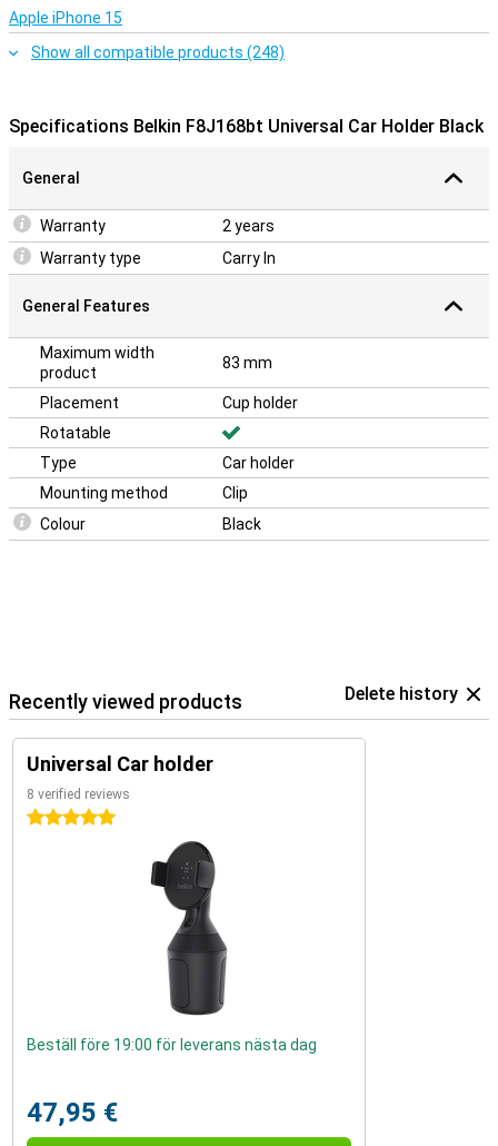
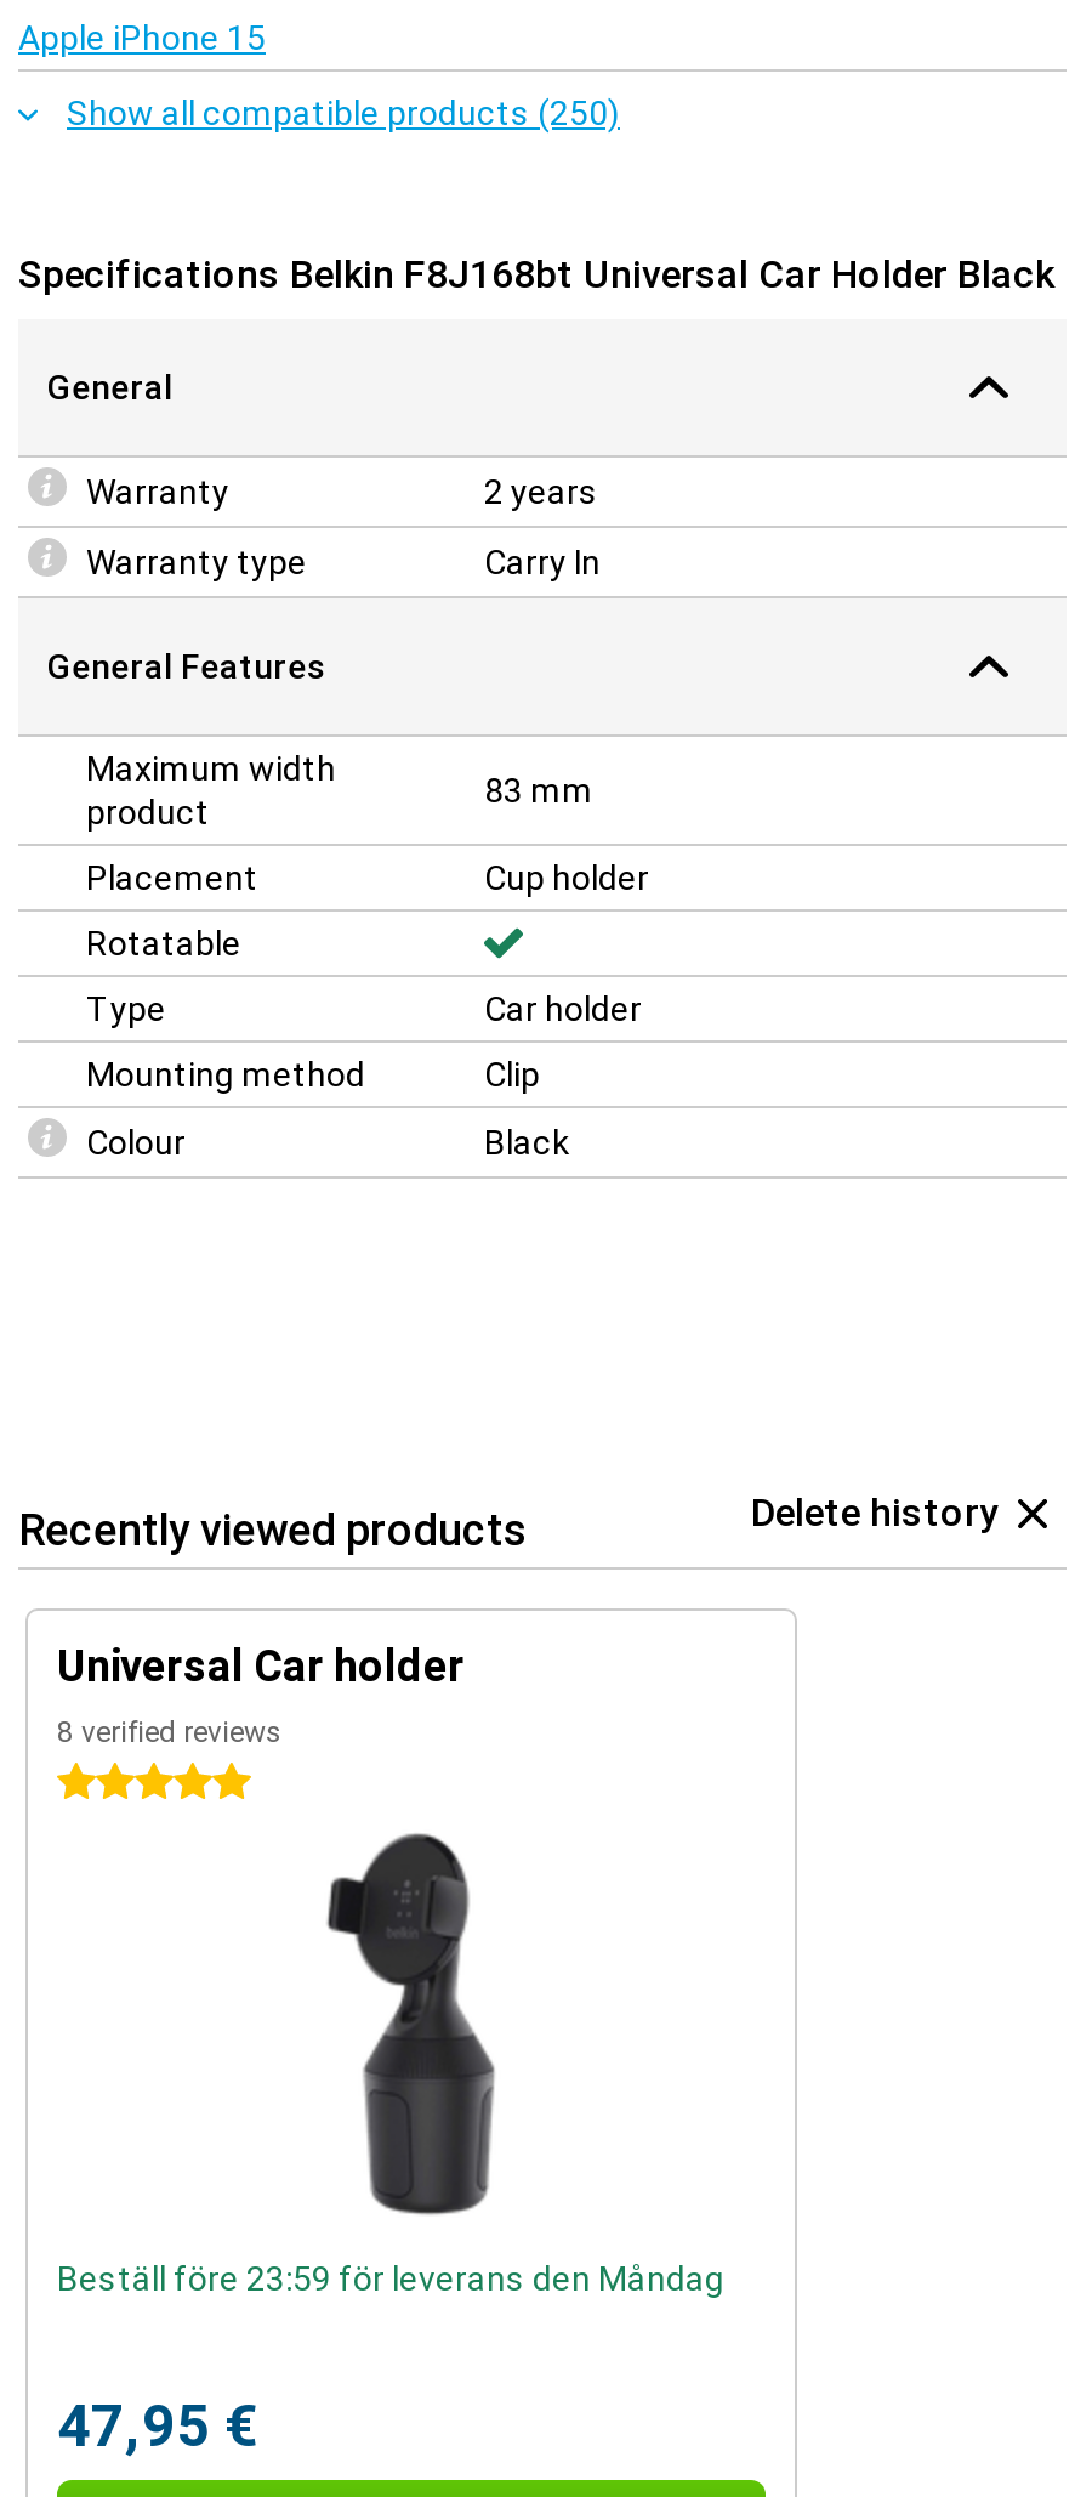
- Show all compatible products (248)
+ Show all compatible products (250)

- Beställ före 19:00 för leverans nästa dag
+ Beställ före 23:59 för leverans den Måndag
